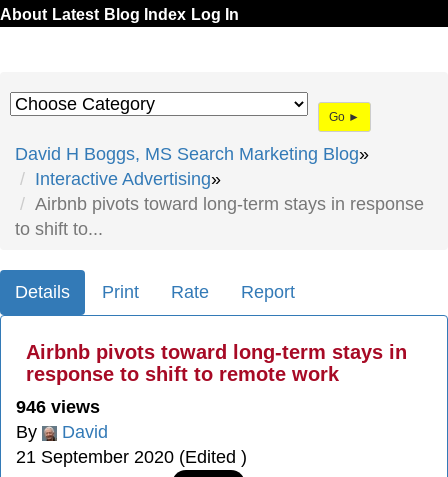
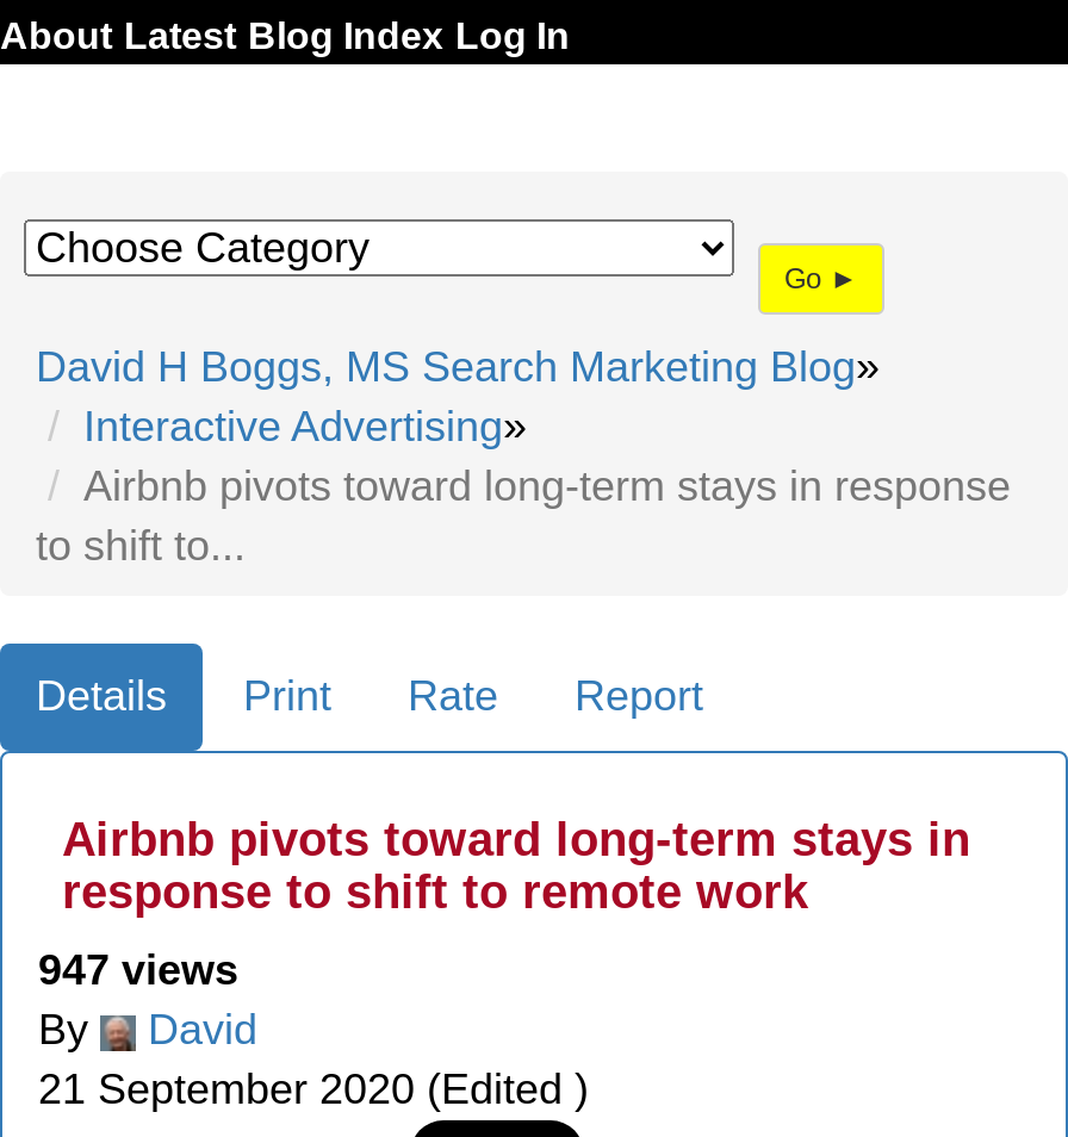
- 946 views
+ 947 views
